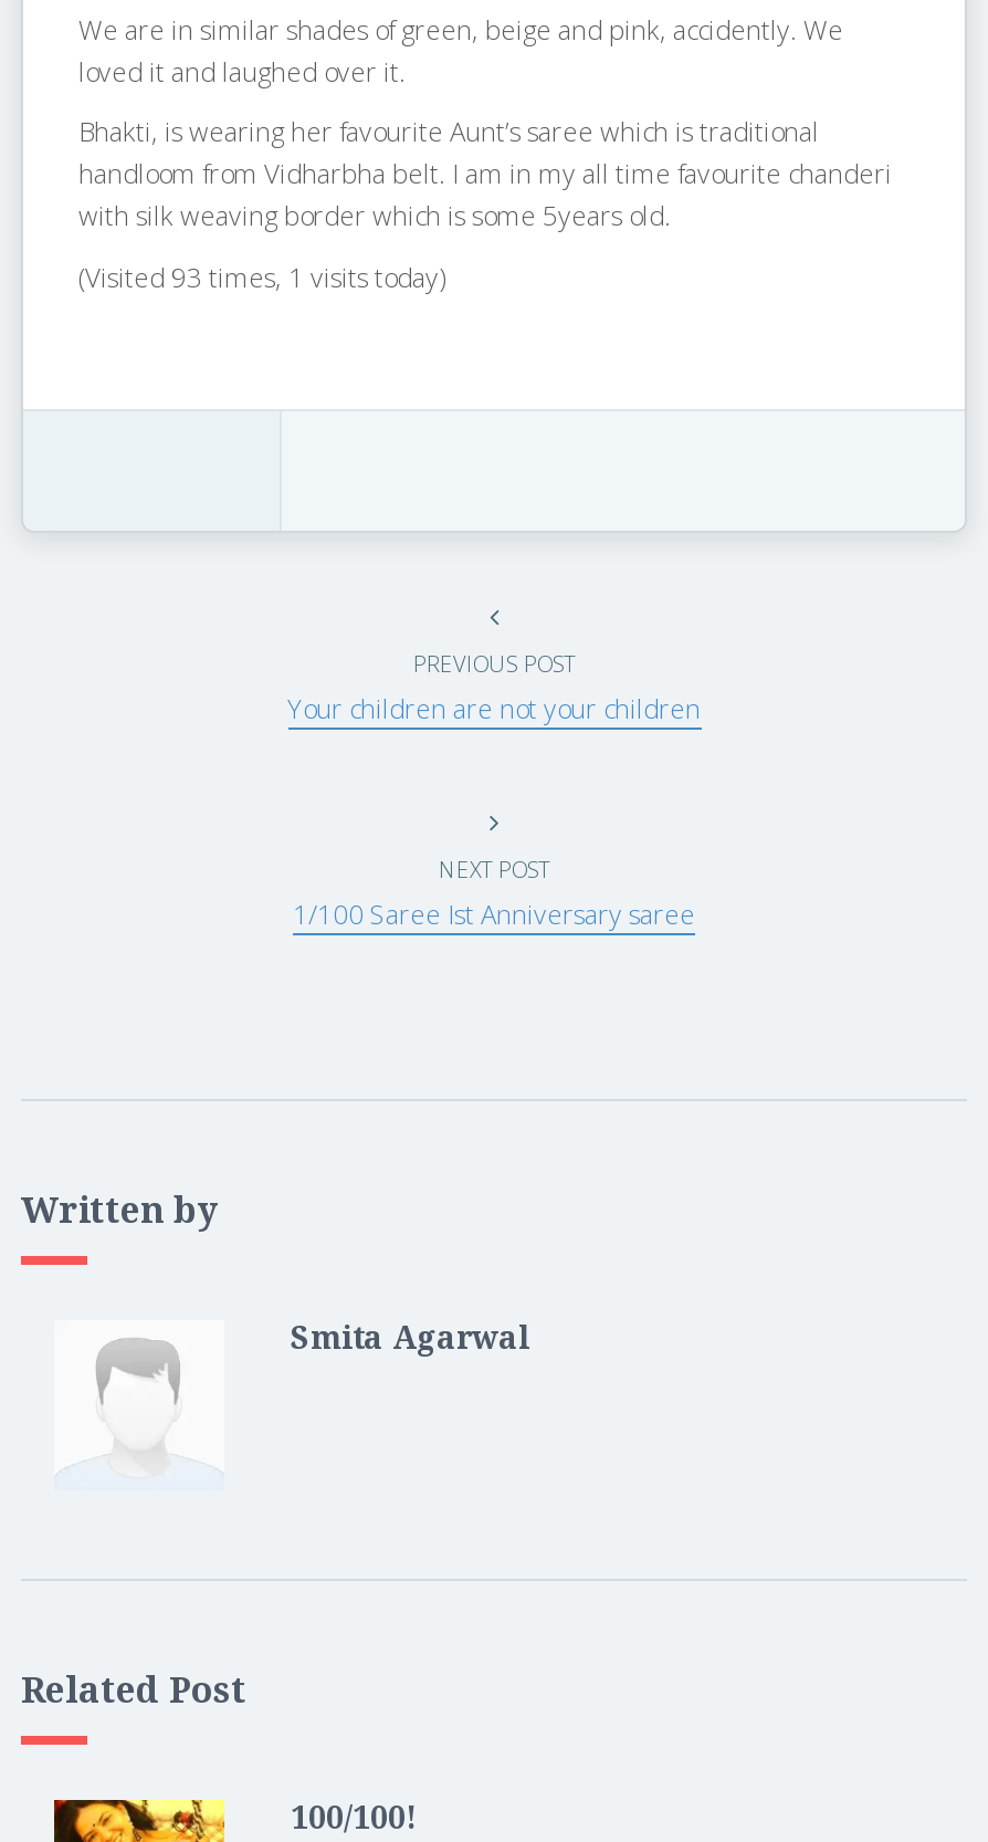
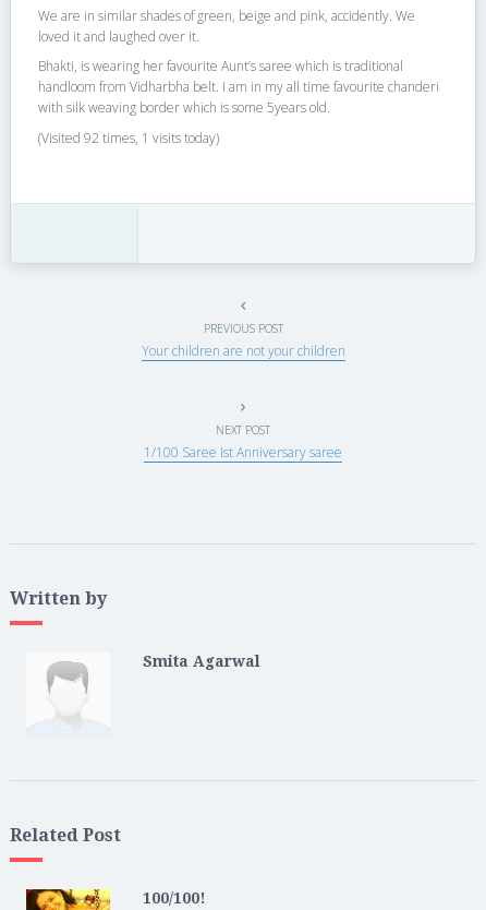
- (Visited 93 times, 1 visits today)
+ (Visited 92 times, 1 visits today)
